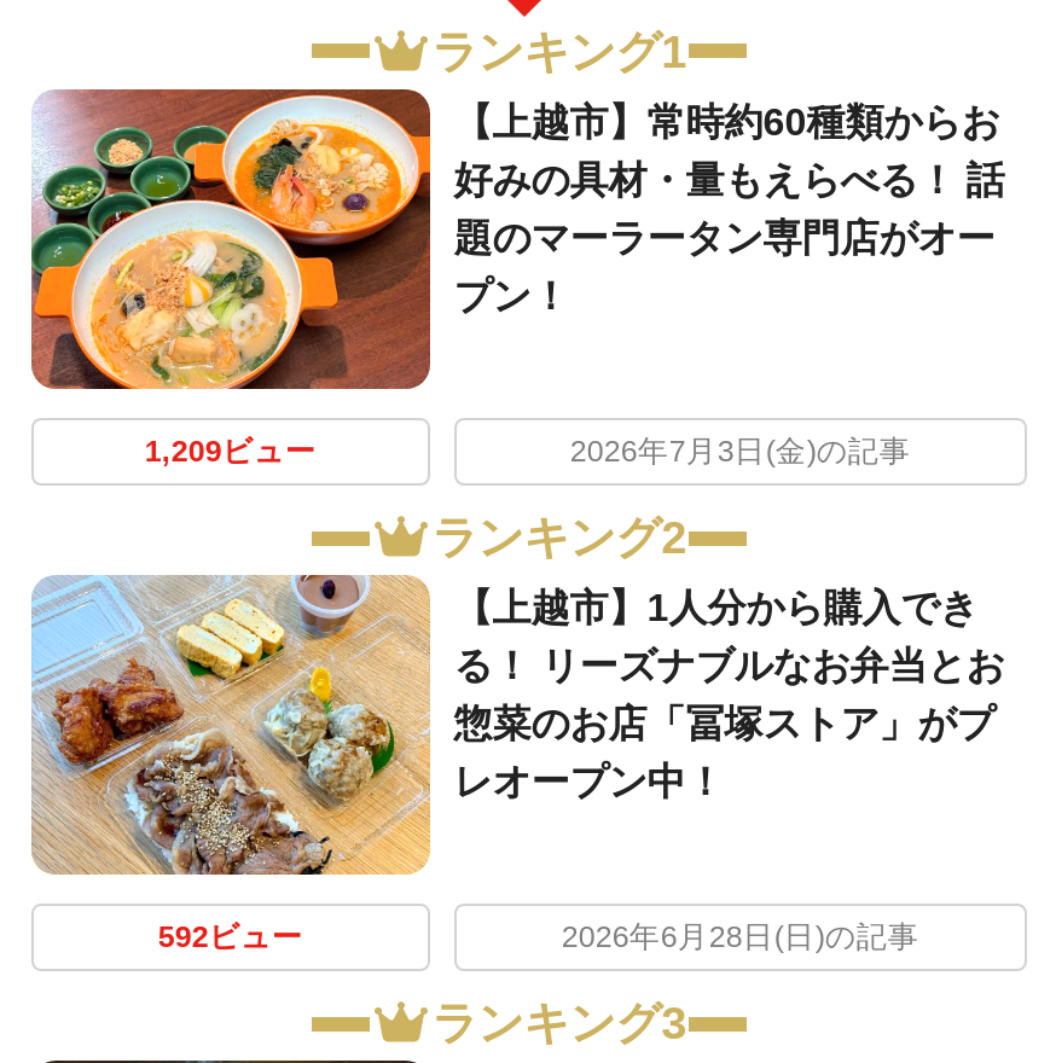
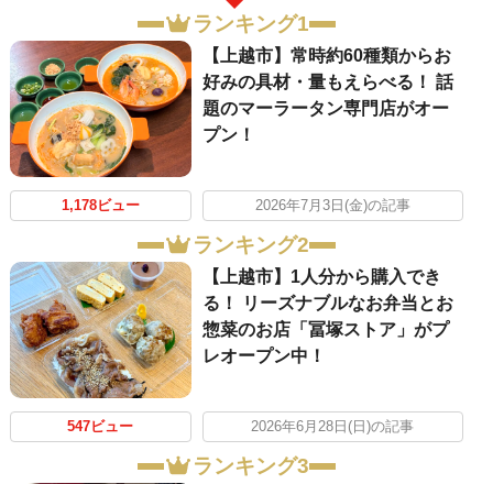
- 1,209ビュー
+ 1,178ビュー

- 592ビュー
+ 547ビュー
